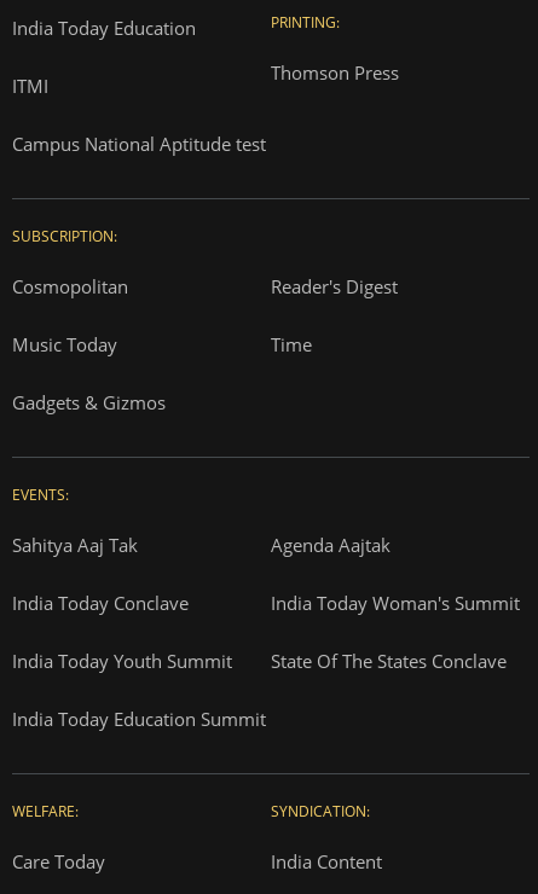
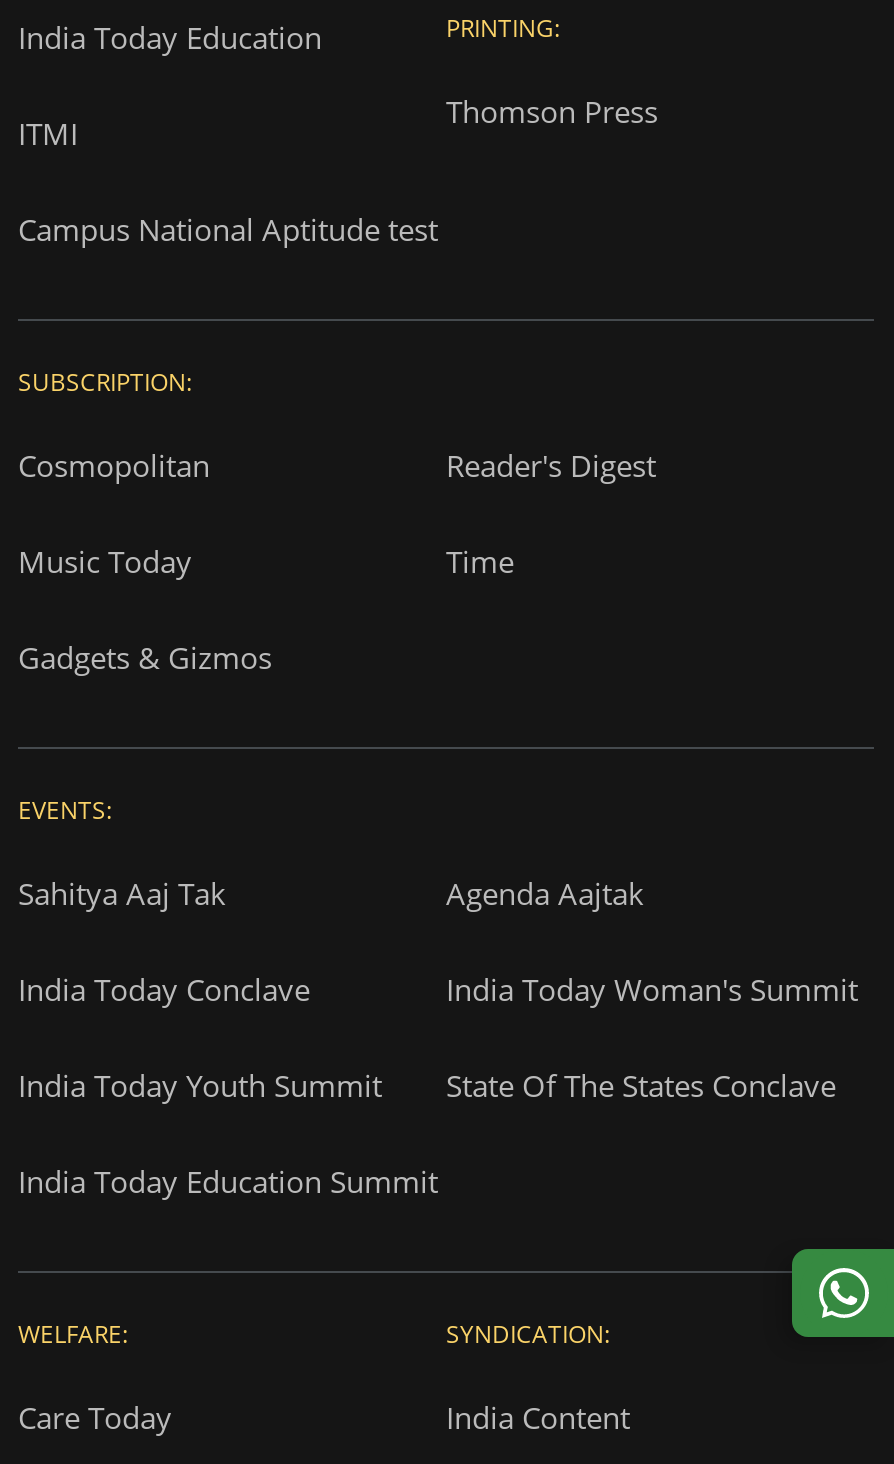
+ [image]
